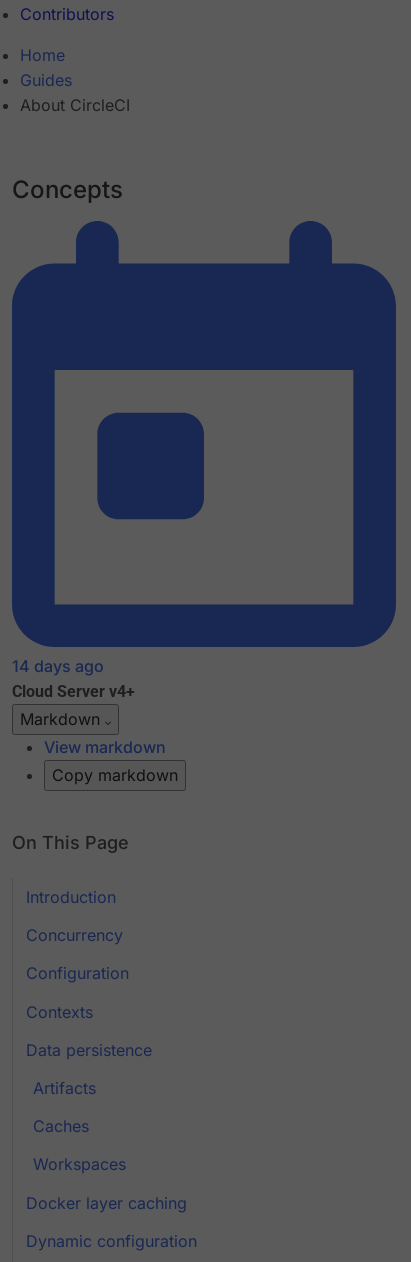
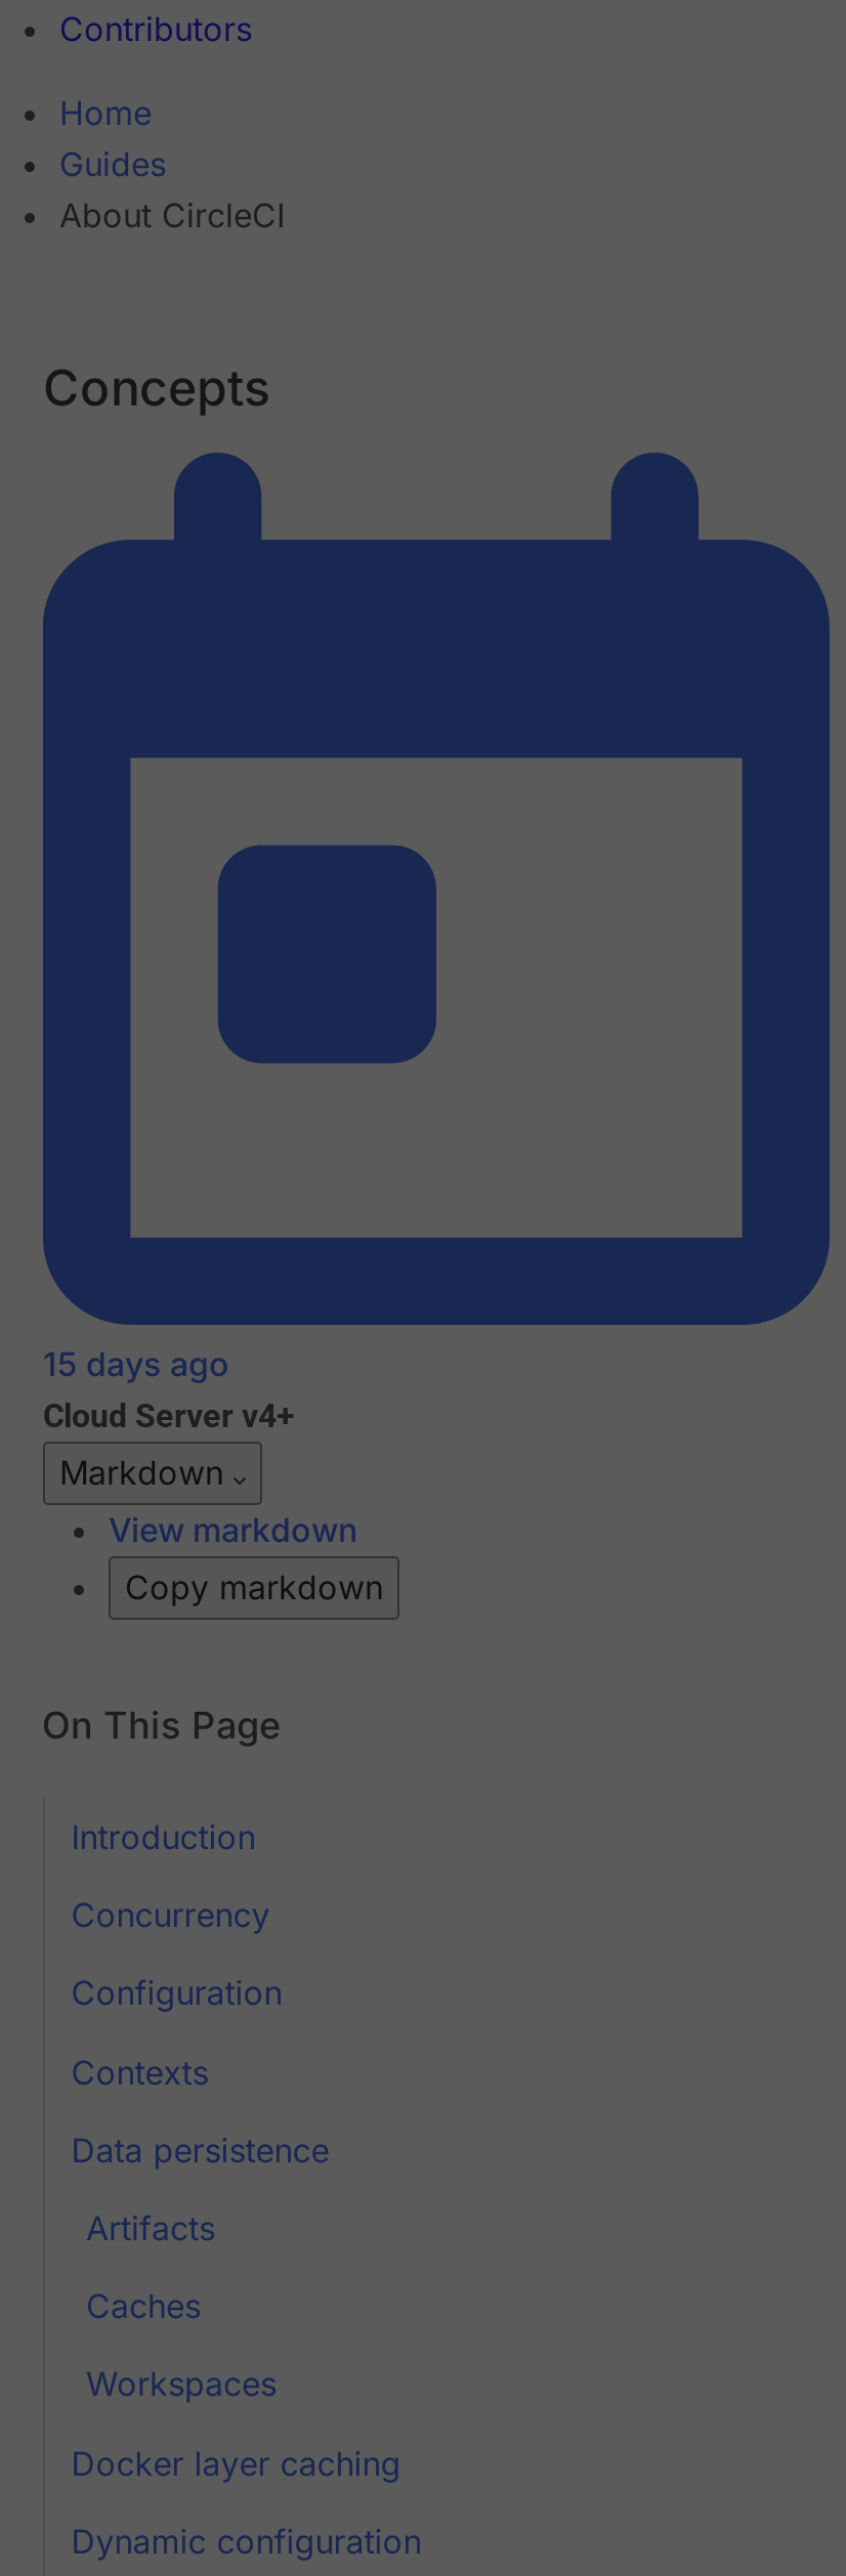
- 14 days ago
+ 15 days ago
